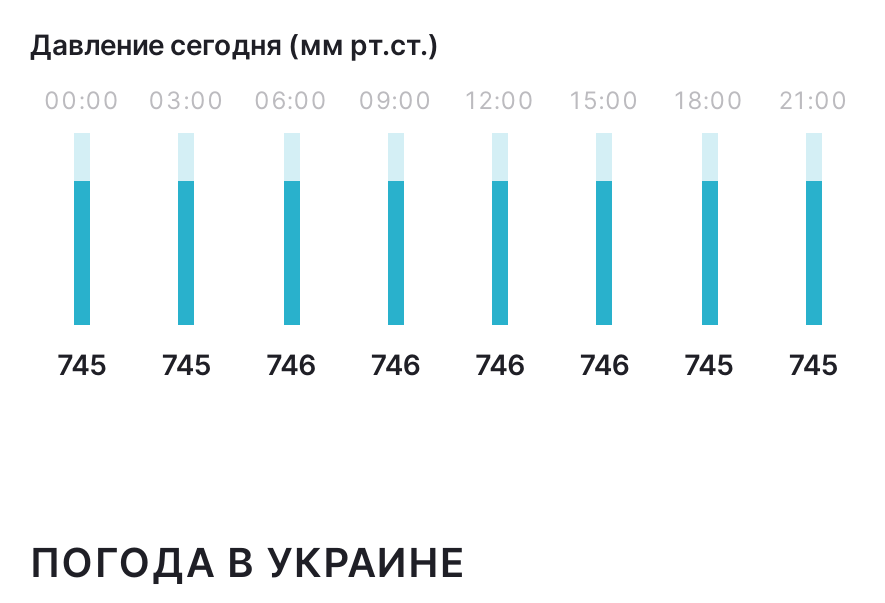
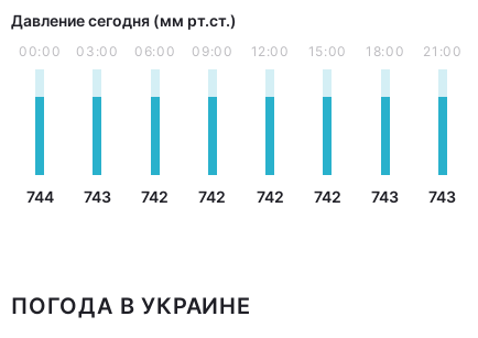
- 745
+ 744

- 745
+ 743

- 746
+ 742

- 746
+ 742

- 746
+ 742

- 746
+ 742

- 745
+ 743

- 745
+ 743
